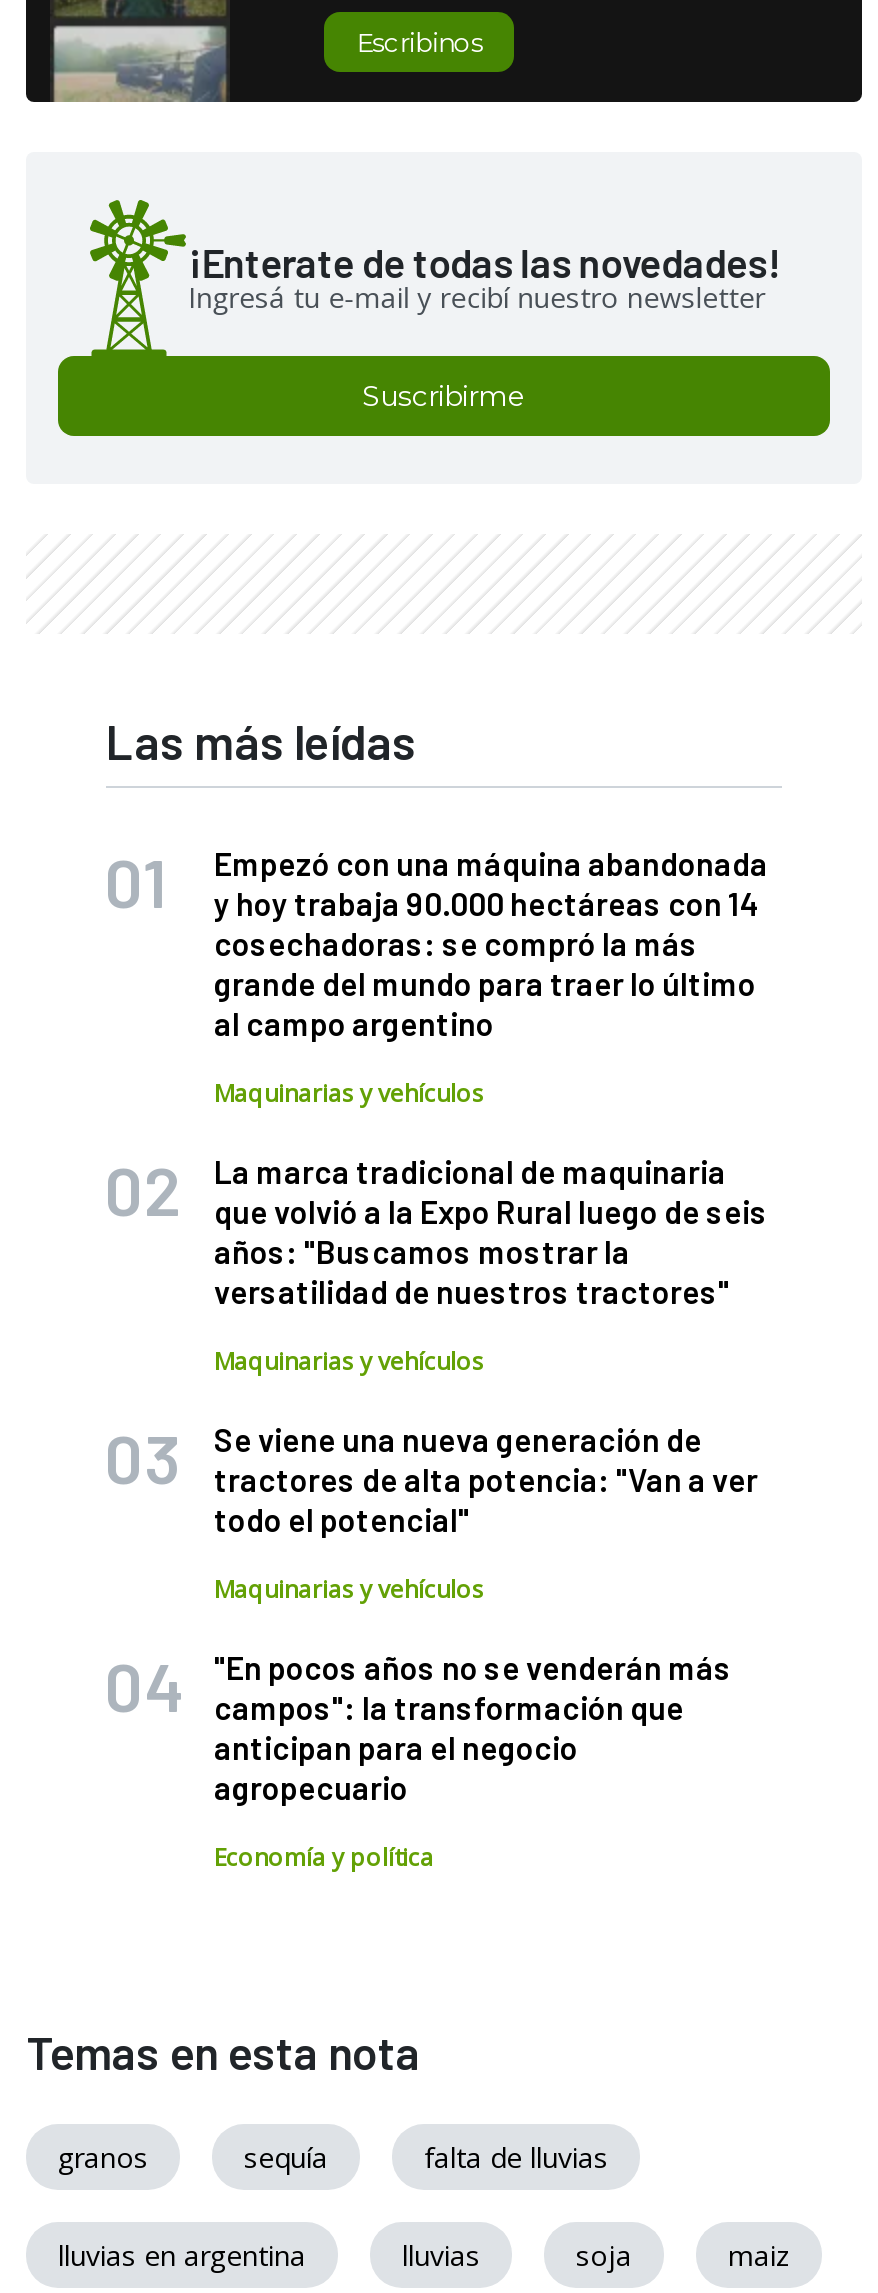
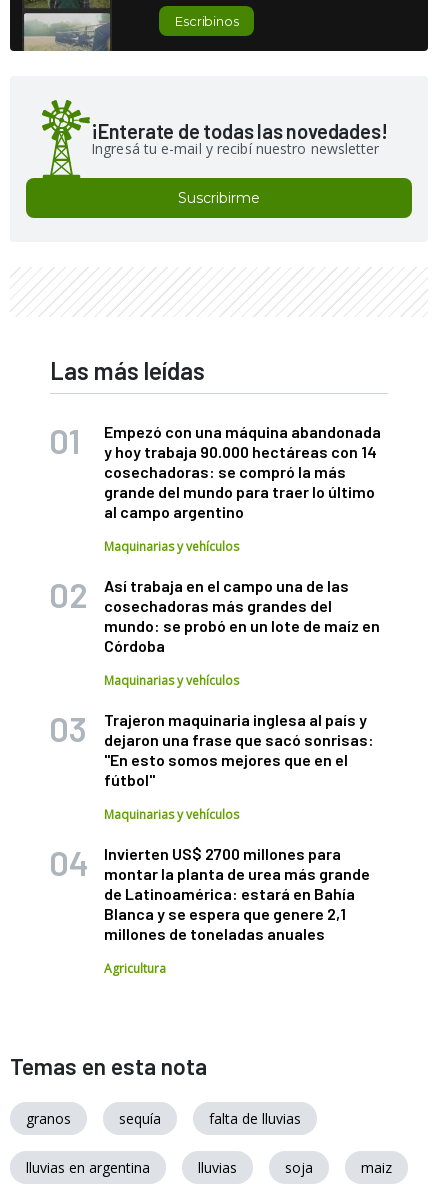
- La marca tradicional de maquinaria
- que volvió a la Expo Rural luego de seis
- años: "Buscamos mostrar la
- versatilidad de nuestros tractores"
+ Así trabaja en el campo una de las
+ cosechadoras más grandes del
+ mundo: se probó en un lote de maíz en
+ Córdoba

- Se viene una nueva generación de
- tractores de alta potencia: "Van a ver
- todo el potencial"
+ Trajeron maquinaria inglesa al país y
+ dejaron una frase que sacó sonrisas:
+ "En esto somos mejores que en el
+ fútbol"

- "En pocos años no se venderán más
- campos": la transformación que
- anticipan para el negocio
- agropecuario
+ Invierten US$ 2700 millones para
+ montar la planta de urea más grande
+ de Latinoamérica: estará en Bahía
+ Blanca y se espera que genere 2,1
+ millones de toneladas anuales

- Economía y política
+ Agricultura
